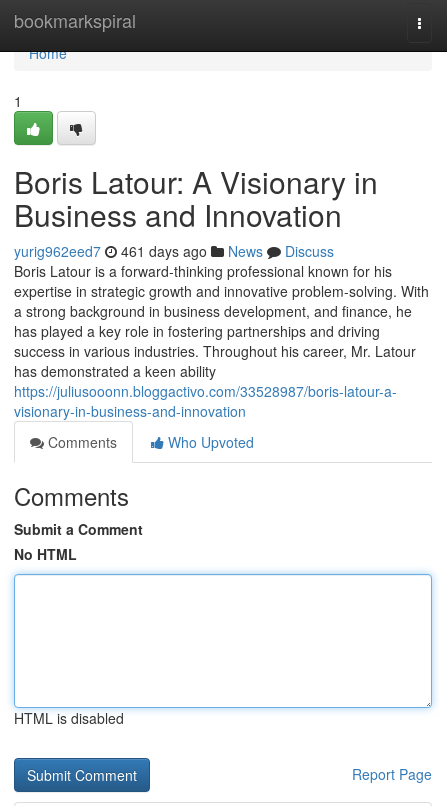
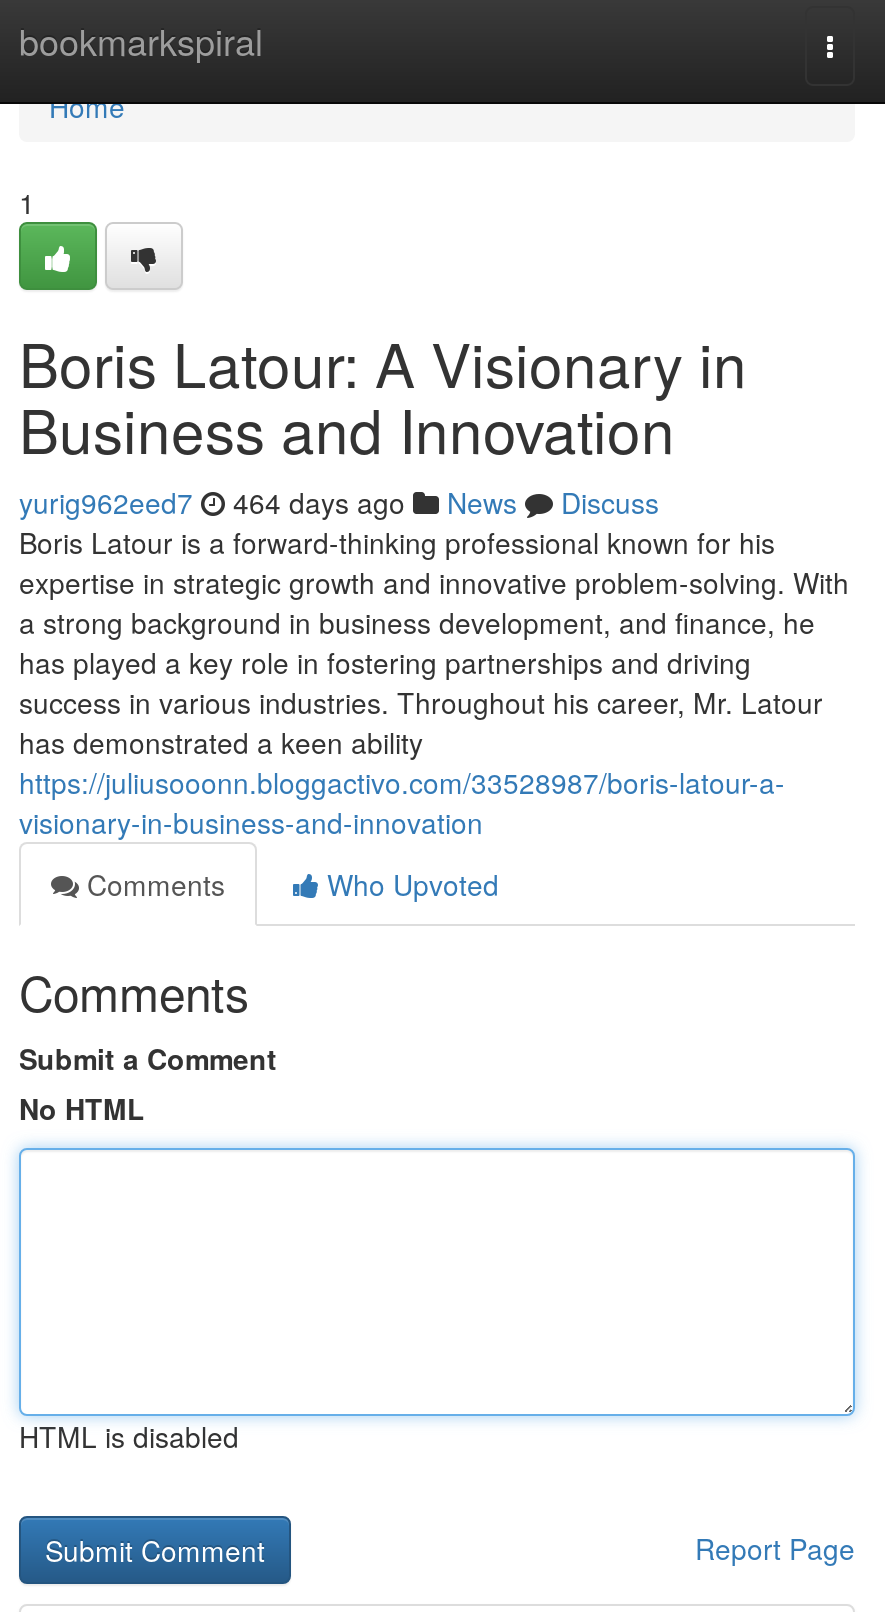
- yurig962eed7 461 days ago News Discuss
+ yurig962eed7 464 days ago News Discuss
